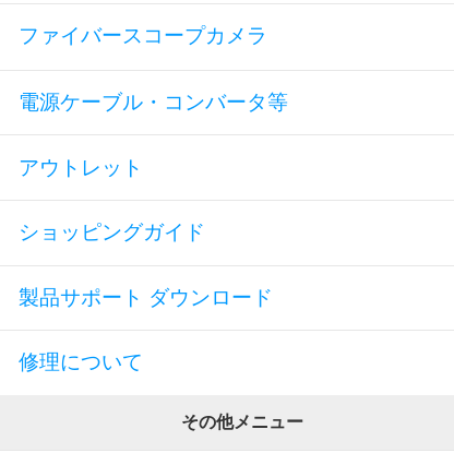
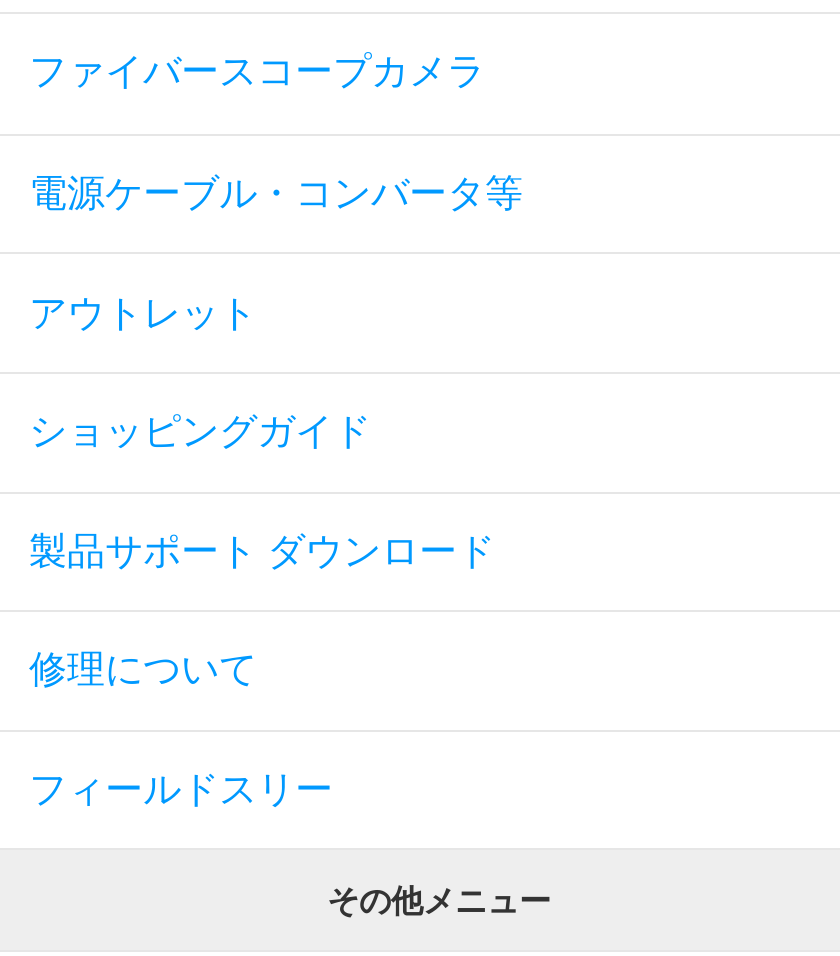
+ フィールドスリー
